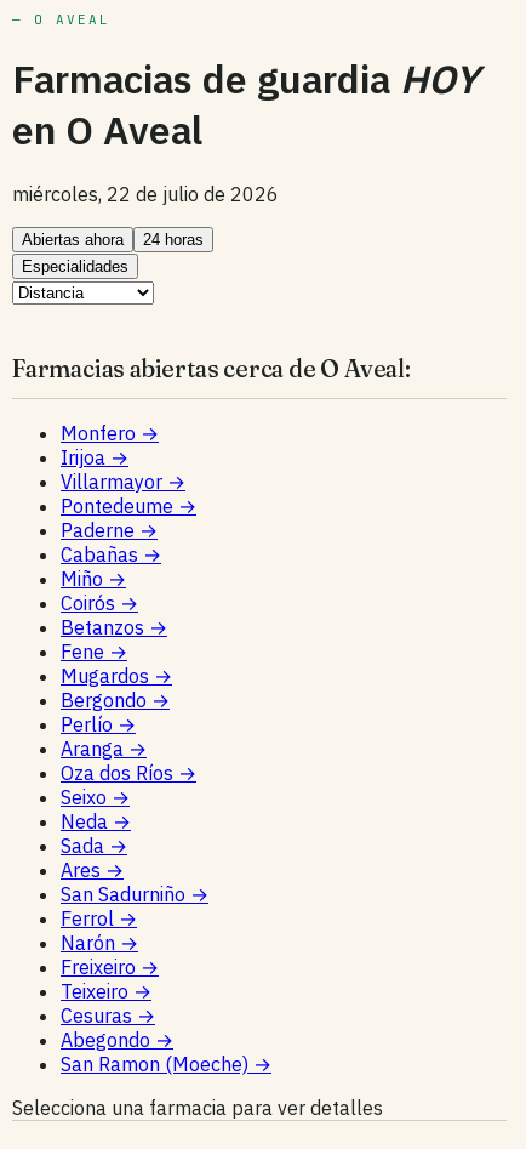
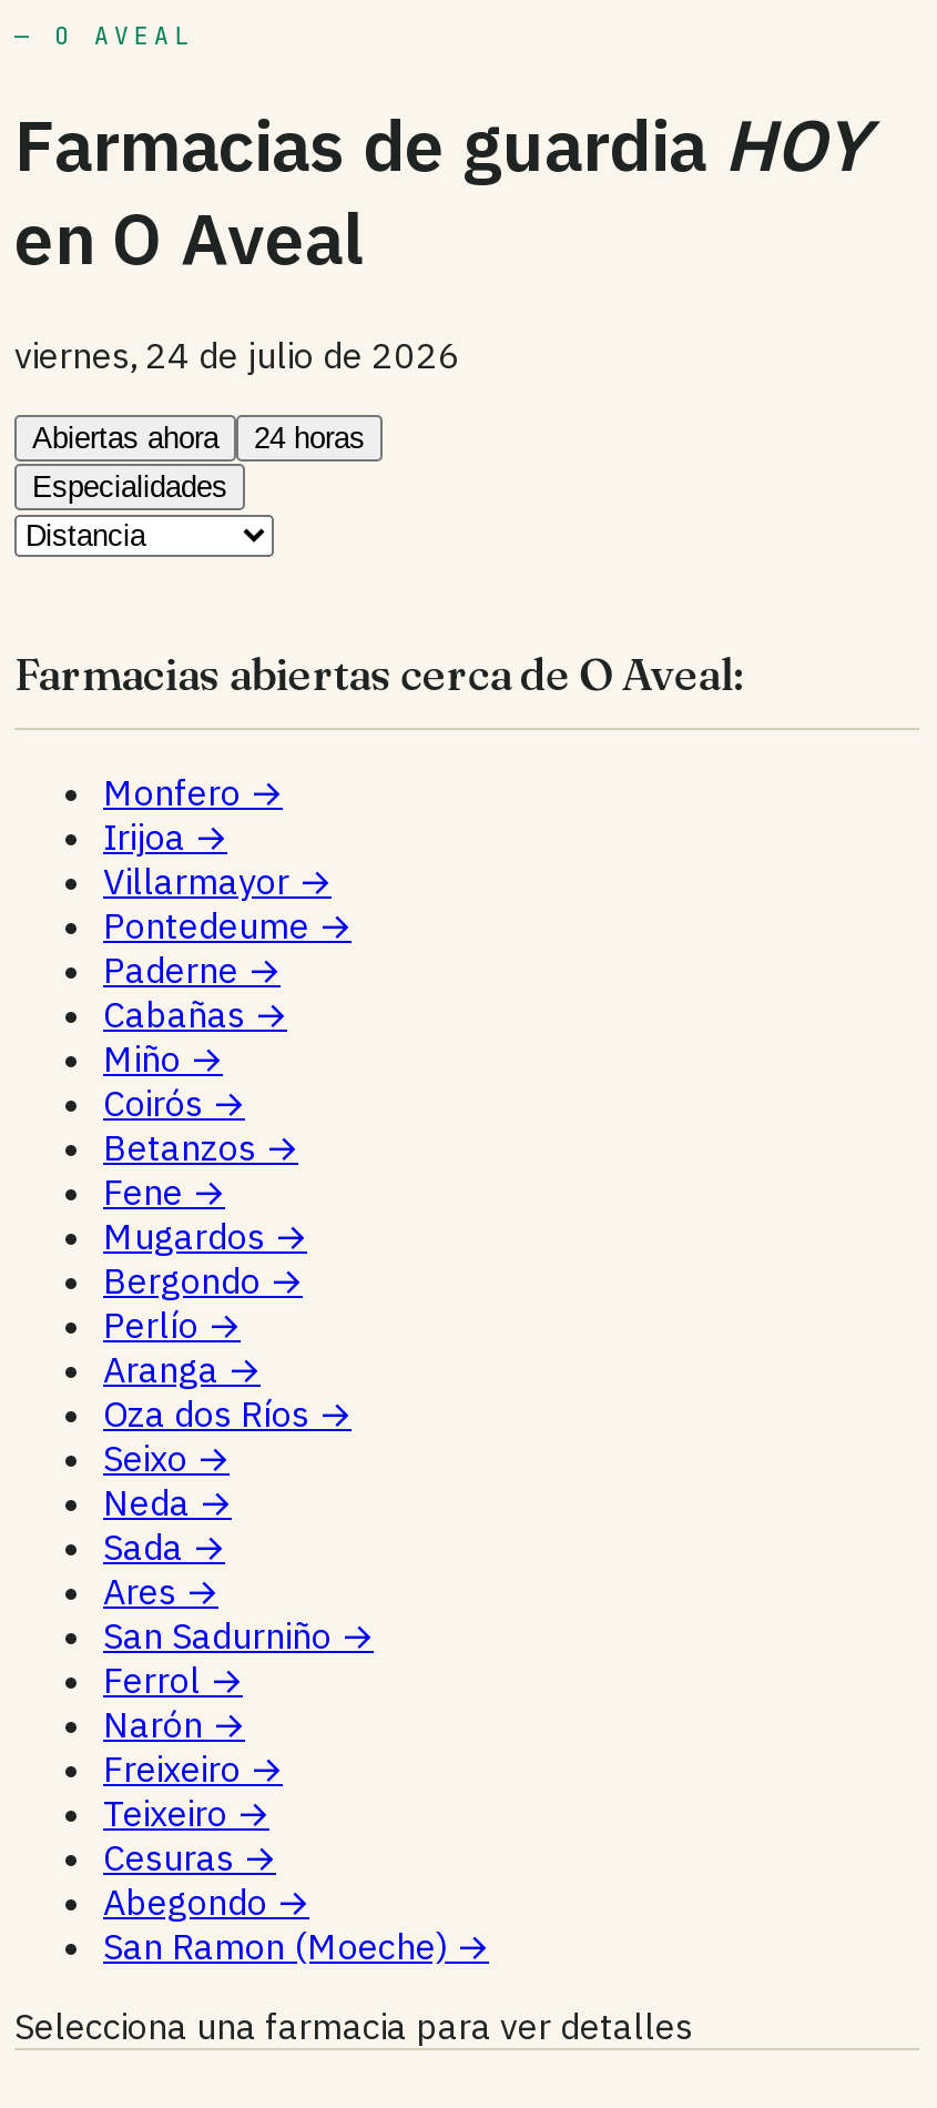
- miércoles, 22 de julio de 2026
+ viernes, 24 de julio de 2026
